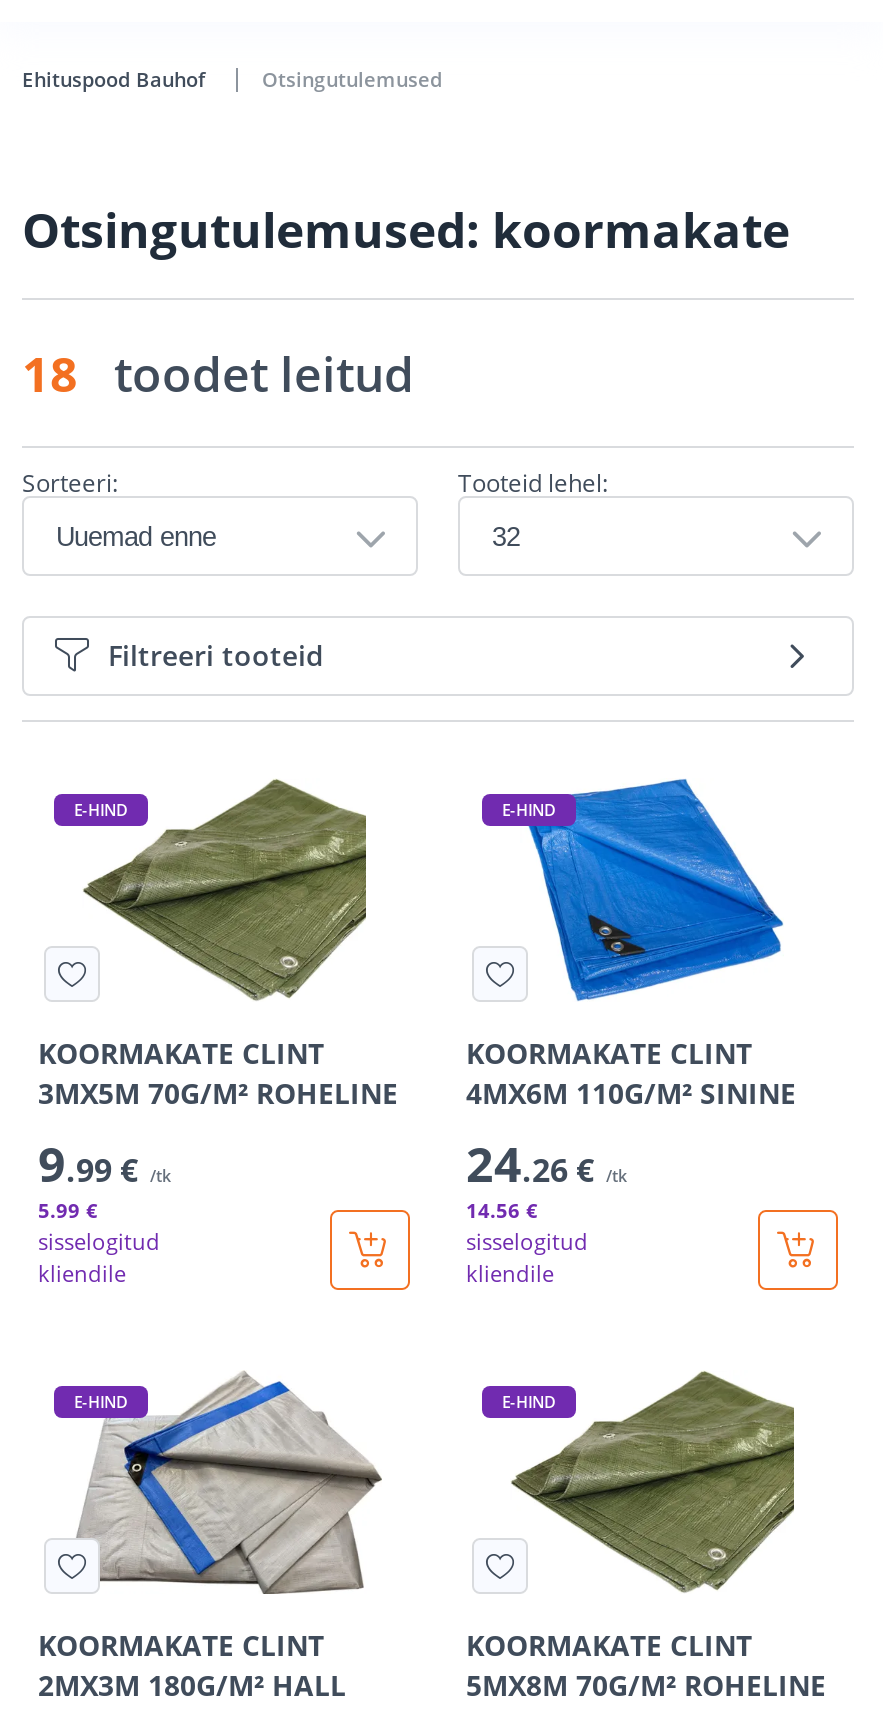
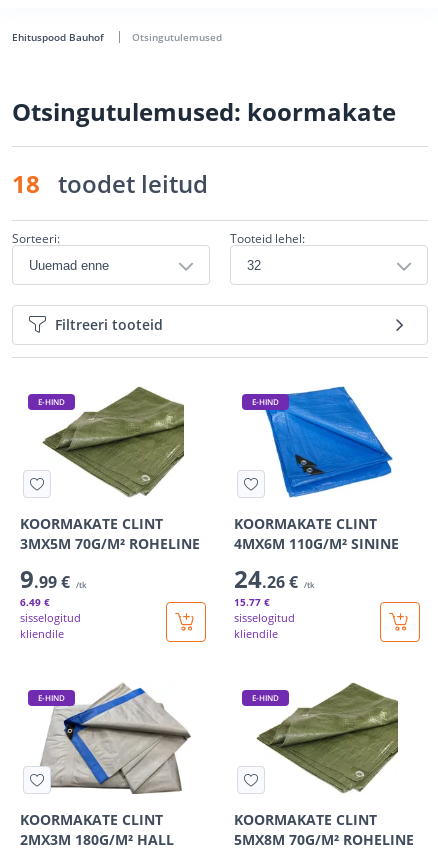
- 5.99 €
+ 6.49 €

- 14.56 €
+ 15.77 €
